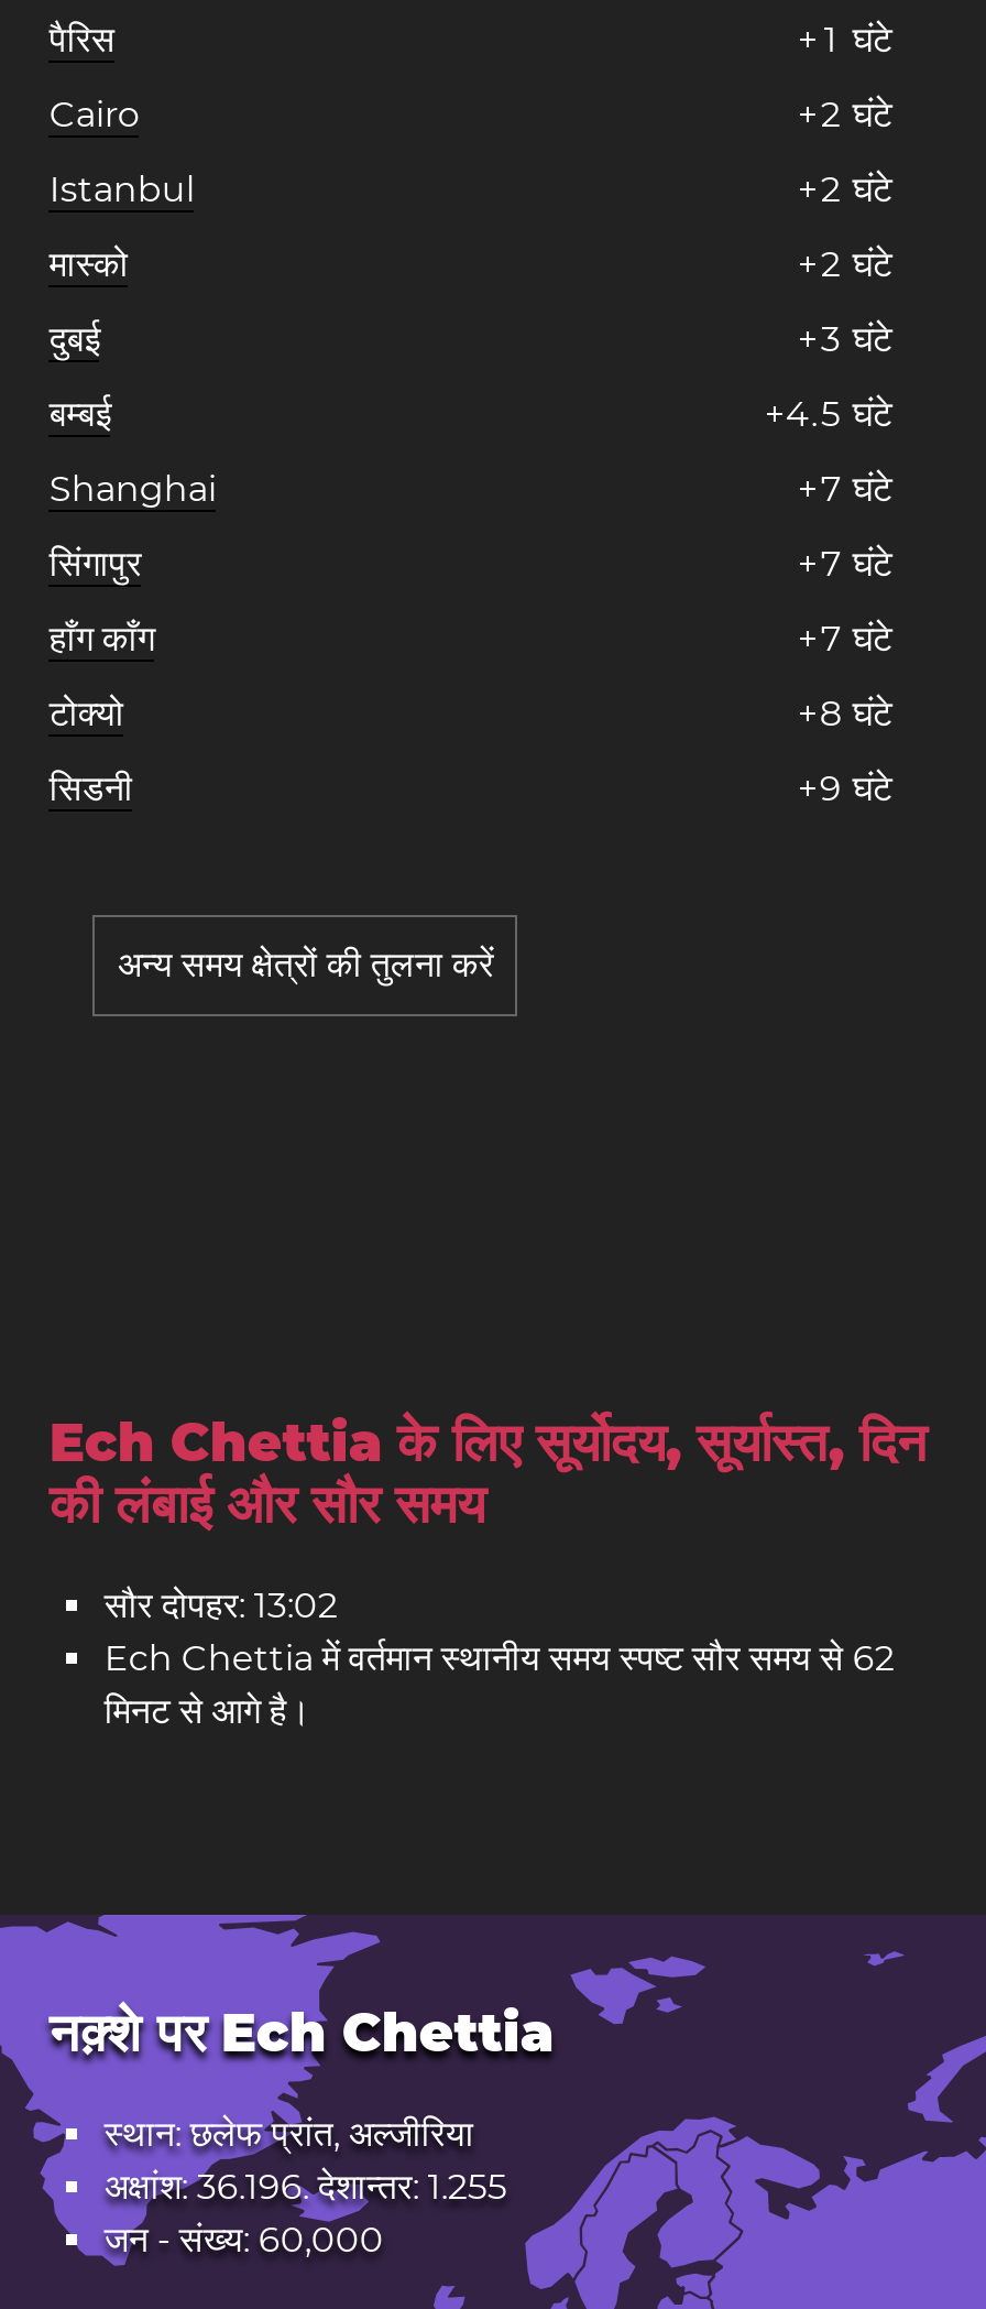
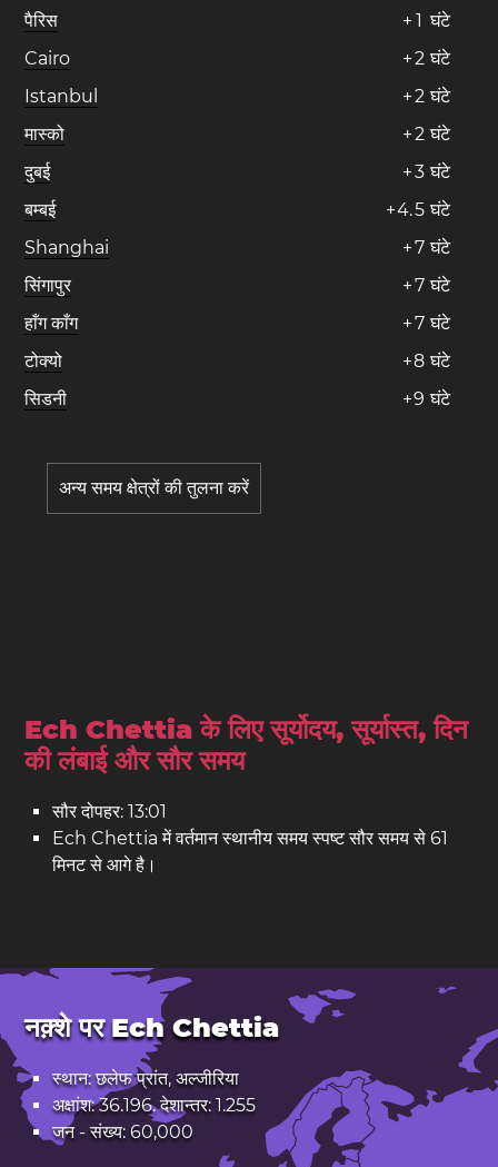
- सौर दोपहर: 13:02
+ सौर दोपहर: 13:01

- Ech Chettia में वर्तमान स्थानीय समय स्पष्ट सौर समय से 62
+ Ech Chettia में वर्तमान स्थानीय समय स्पष्ट सौर समय से 61
